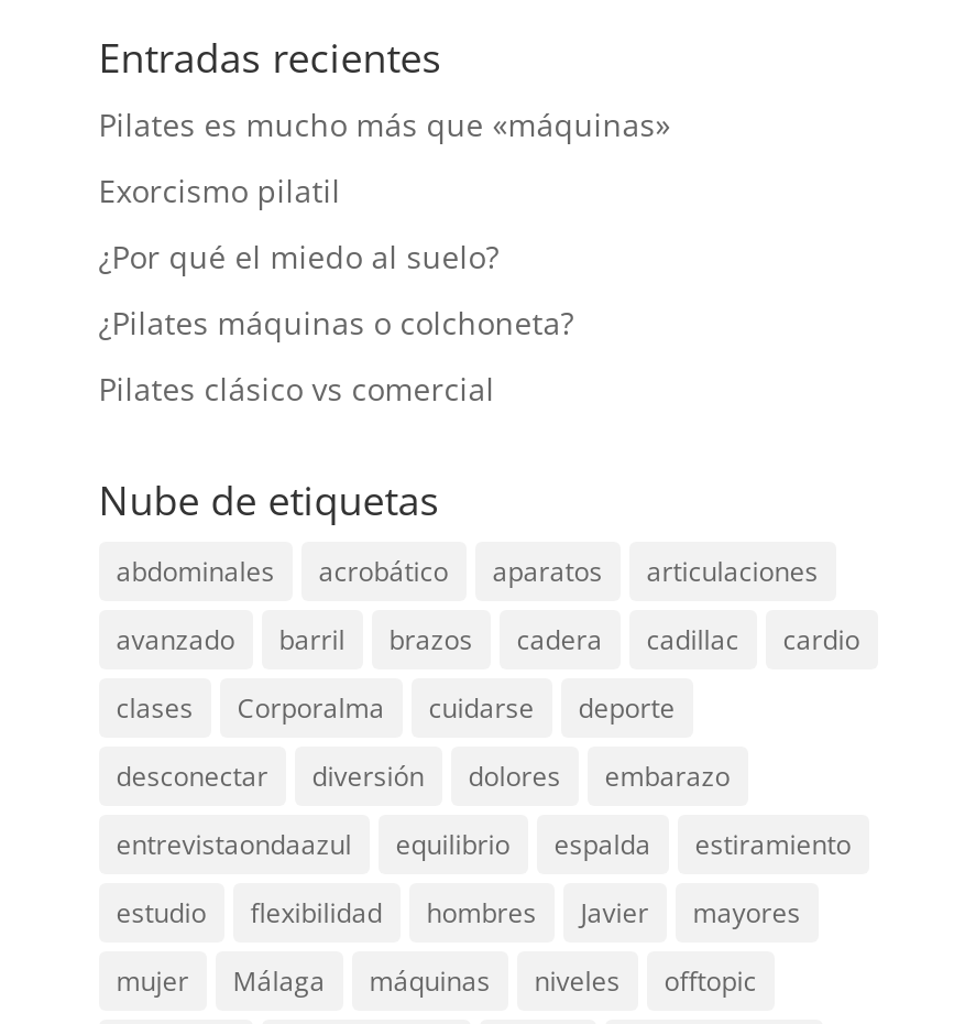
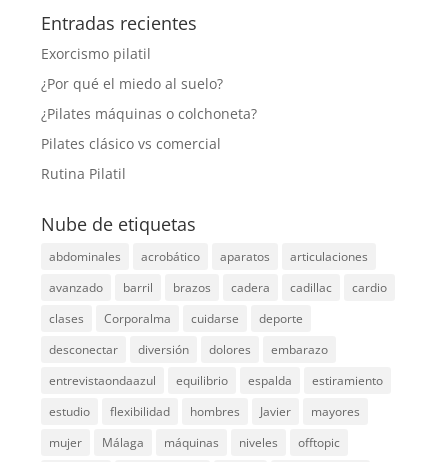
- Pilates es mucho más que «máquinas»

moved up: Exorcismo pilatil | ¿Por qué el miedo al suelo? | ¿Pilates máquinas o colchoneta? | Pilates clásico vs comercial

+ Rutina Pilatil
